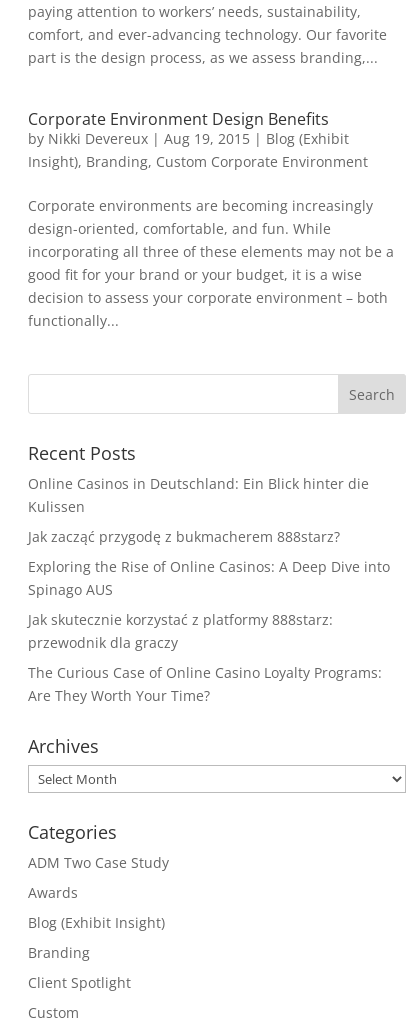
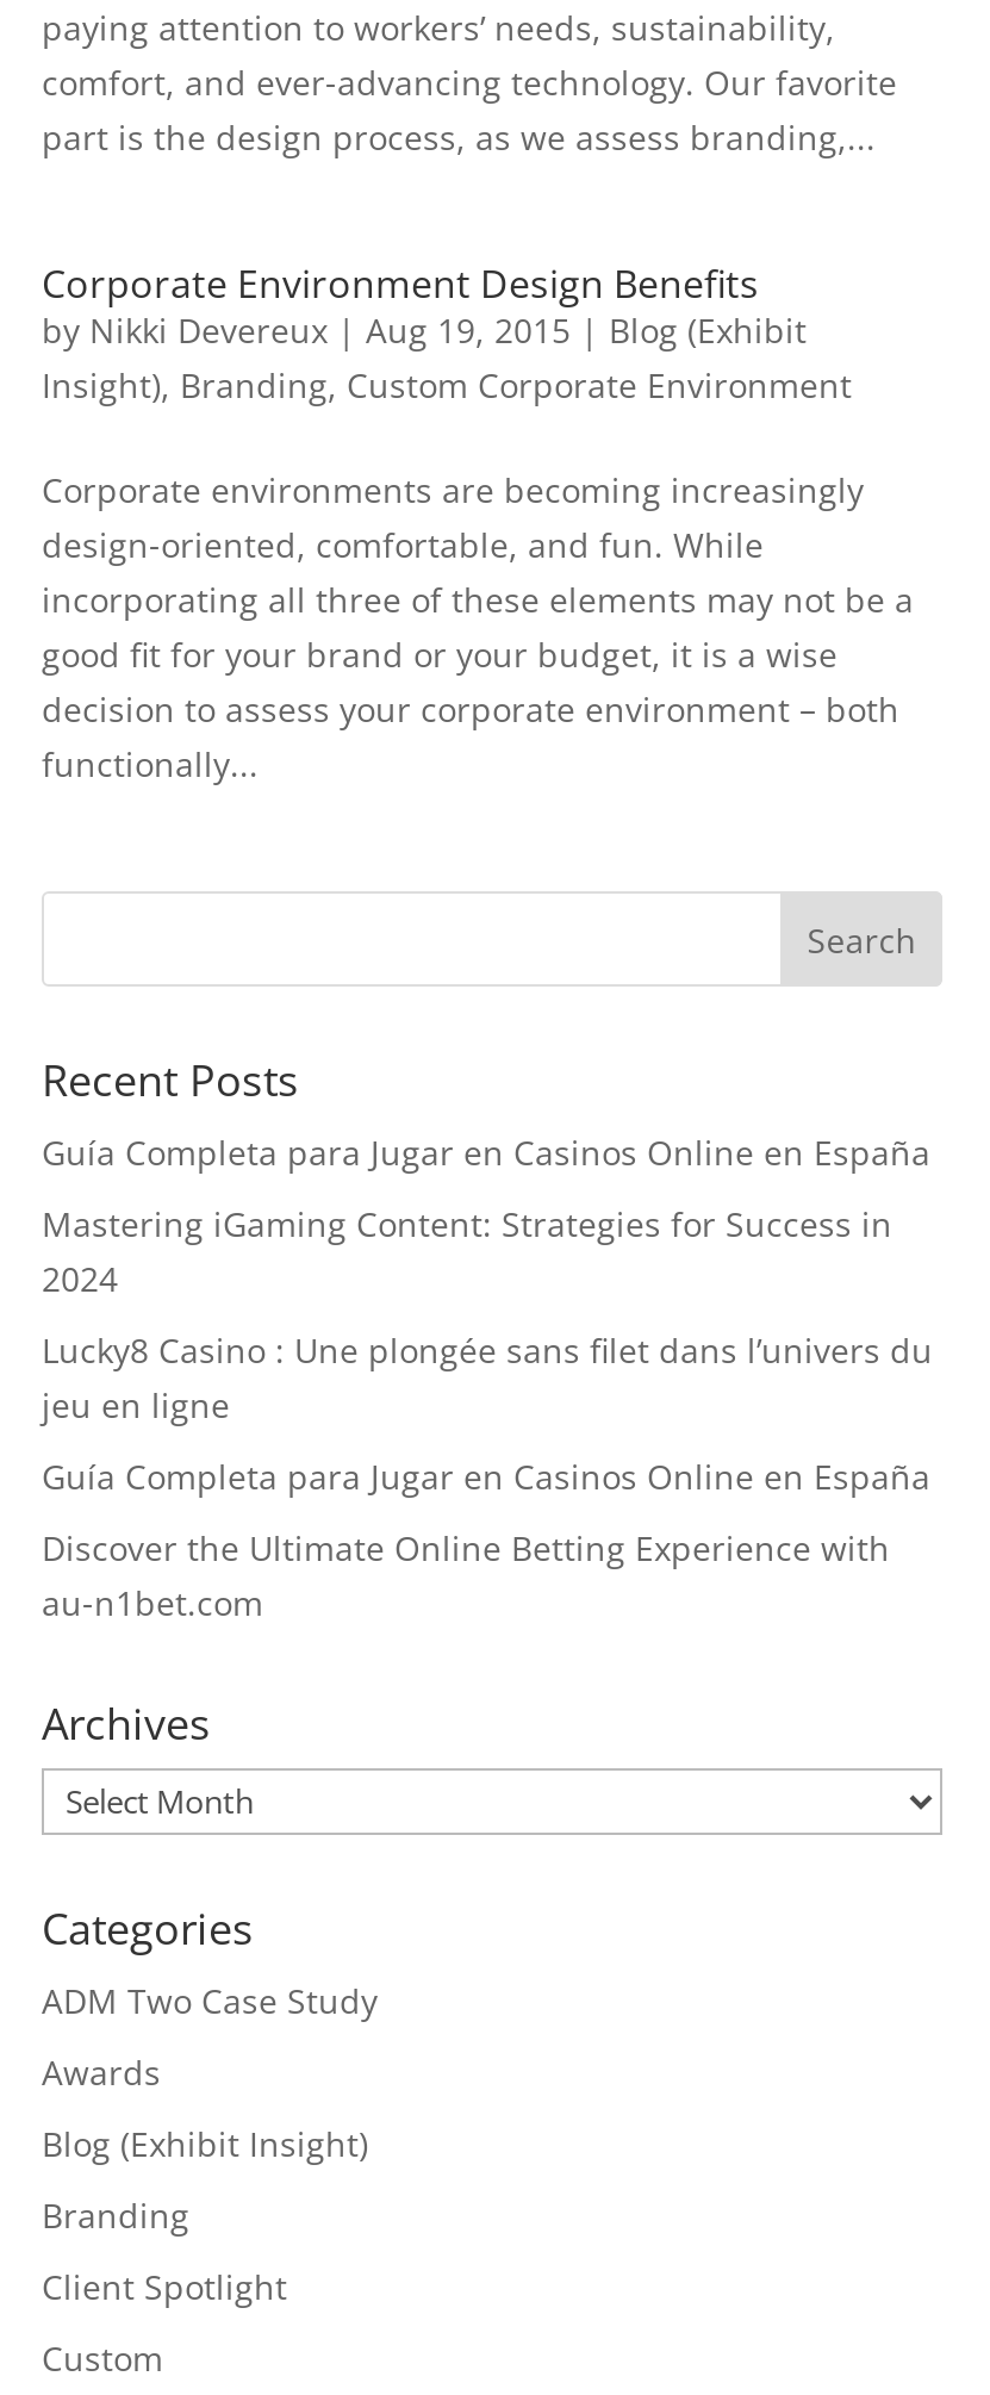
- Online Casinos in Deutschland: Ein Blick hinter die
- Kulissen
+ Guía Completa para Jugar en Casinos Online en España

- Jak zacząć przygodę z bukmacherem 888starz?
+ Mastering iGaming Content: Strategies for Success in
+ 2024

- Exploring the Rise of Online Casinos: A Deep Dive into
- Spinago AUS
+ Lucky8 Casino : Une plongée sans filet dans l’univers du
+ jeu en ligne

- Jak skutecznie korzystać z platformy 888starz:
- przewodnik dla graczy
+ Guía Completa para Jugar en Casinos Online en España

- The Curious Case of Online Casino Loyalty Programs:
- Are They Worth Your Time?
+ Discover the Ultimate Online Betting Experience with
+ au-n1bet.com
